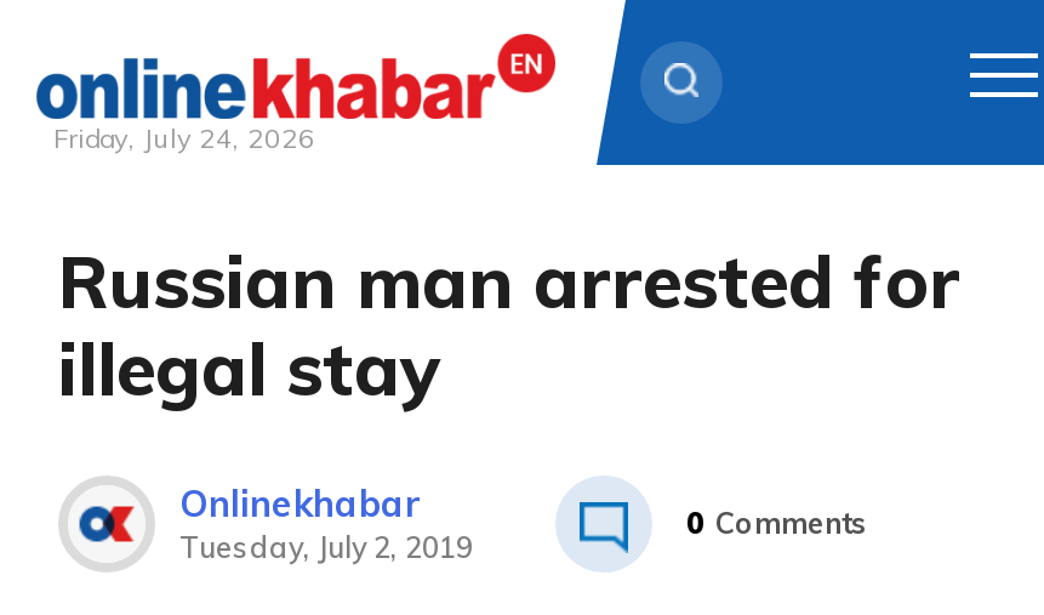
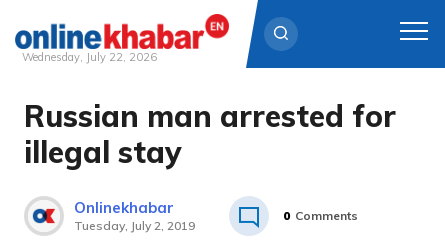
- Friday, July 24, 2026
+ Wednesday, July 22, 2026
